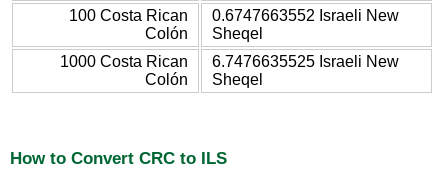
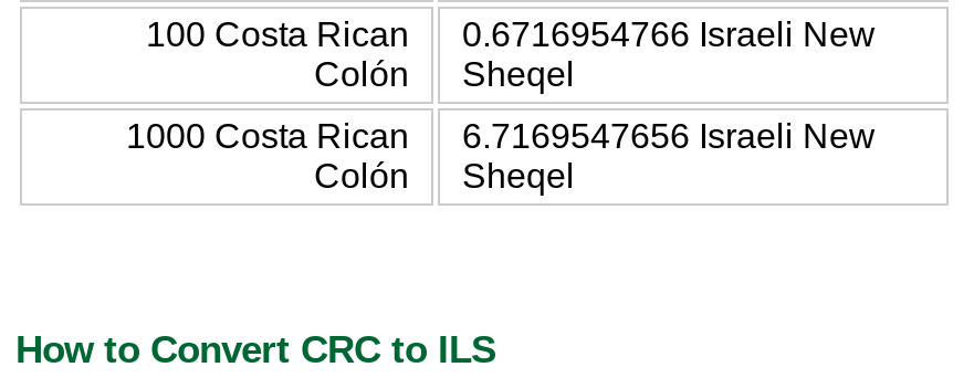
- 100 Costa Rican 0.6747663552 Israeli New
+ 100 Costa Rican 0.6716954766 Israeli New

- 1000 Costa Rican 6.7476635525 Israeli New
+ 1000 Costa Rican 6.7169547656 Israeli New
